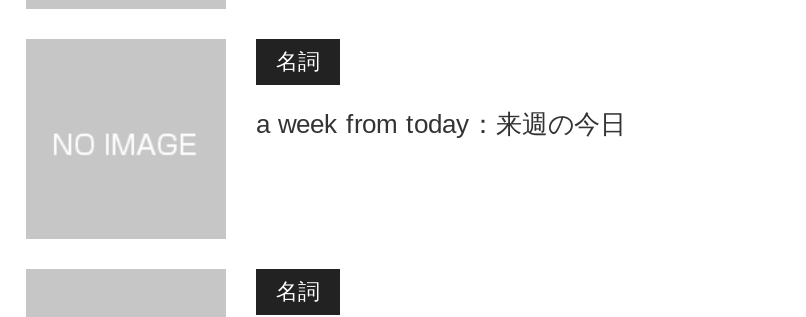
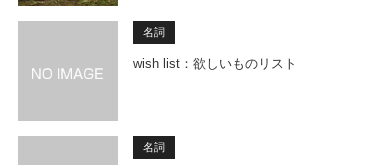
- a week from today：来週の今日
+ wish list：欲しいものリスト
